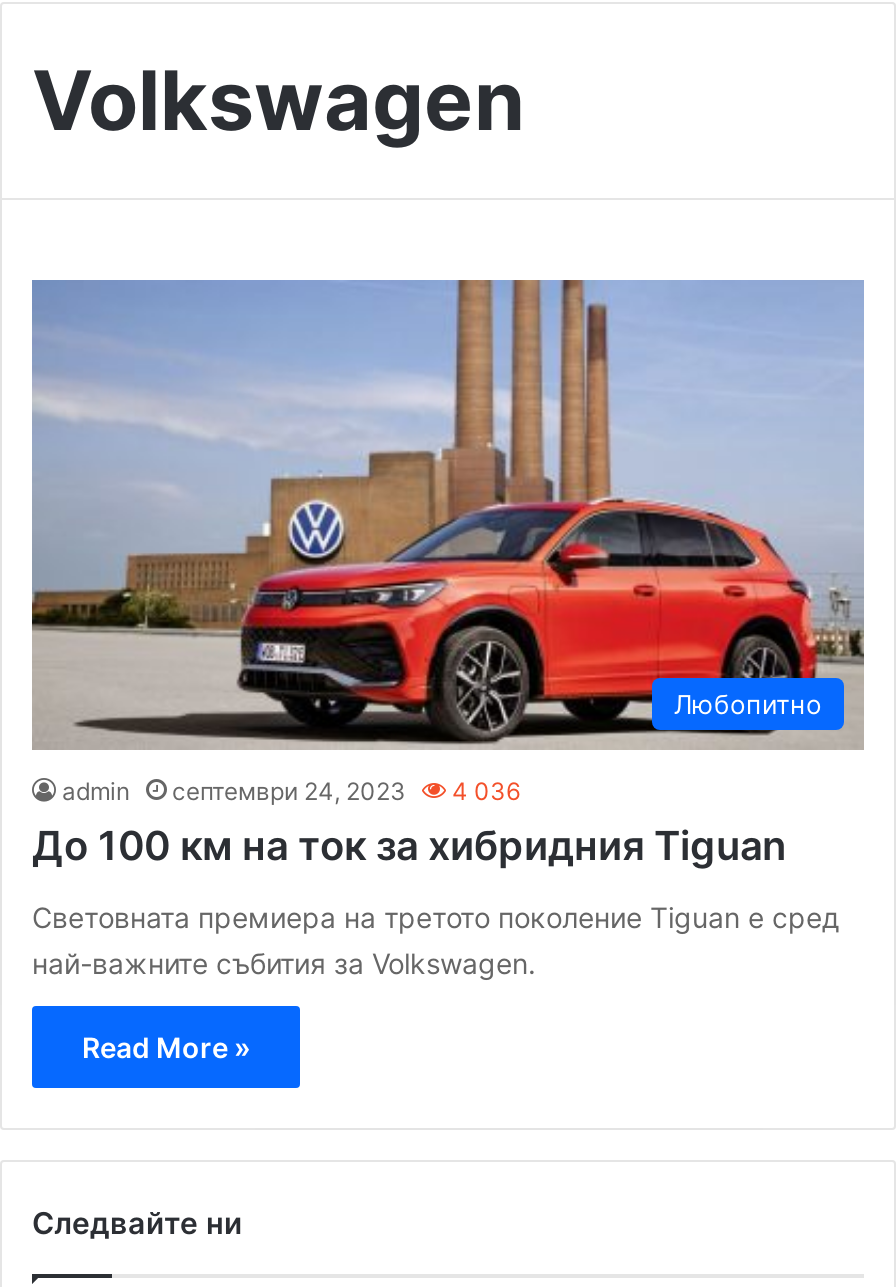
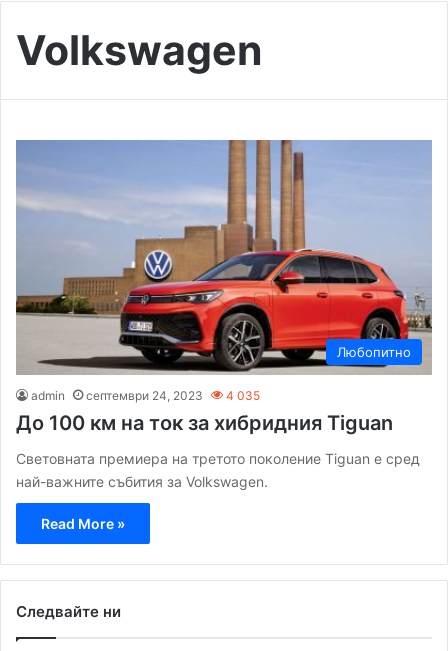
- admin септември 24, 2023 4 036
+ admin септември 24, 2023 4 035
